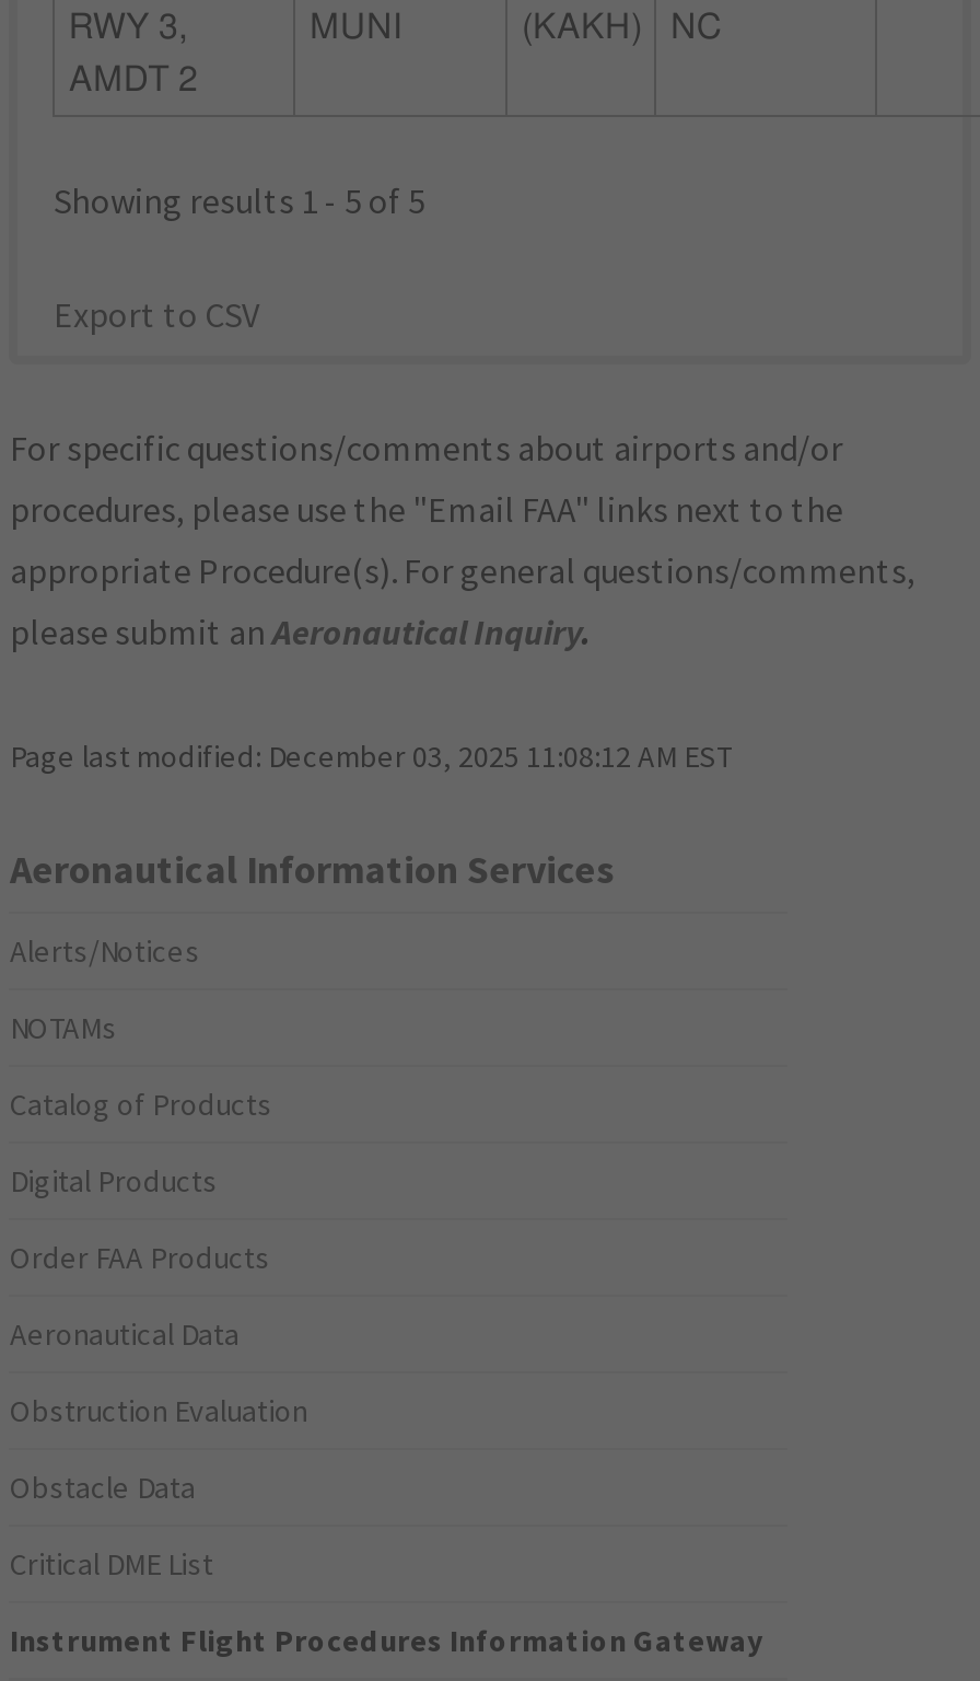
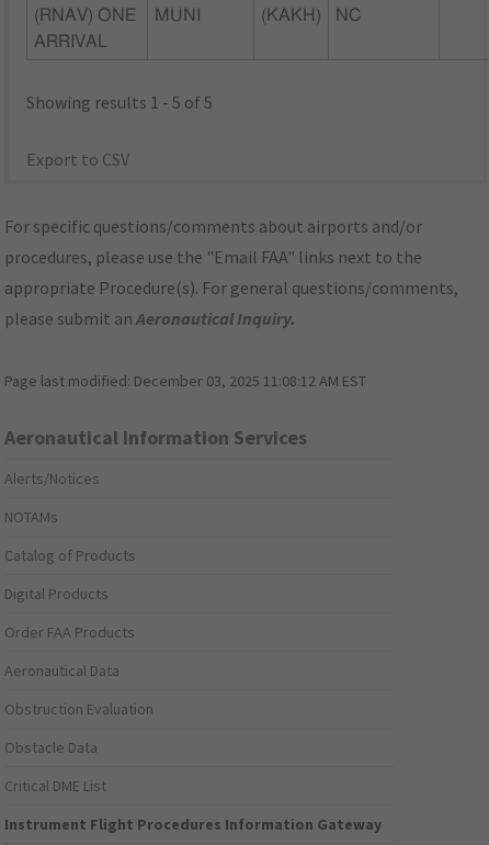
- RWY 3,
+ (RNAV) ONE

- AMDT 2
+ ARRIVAL
